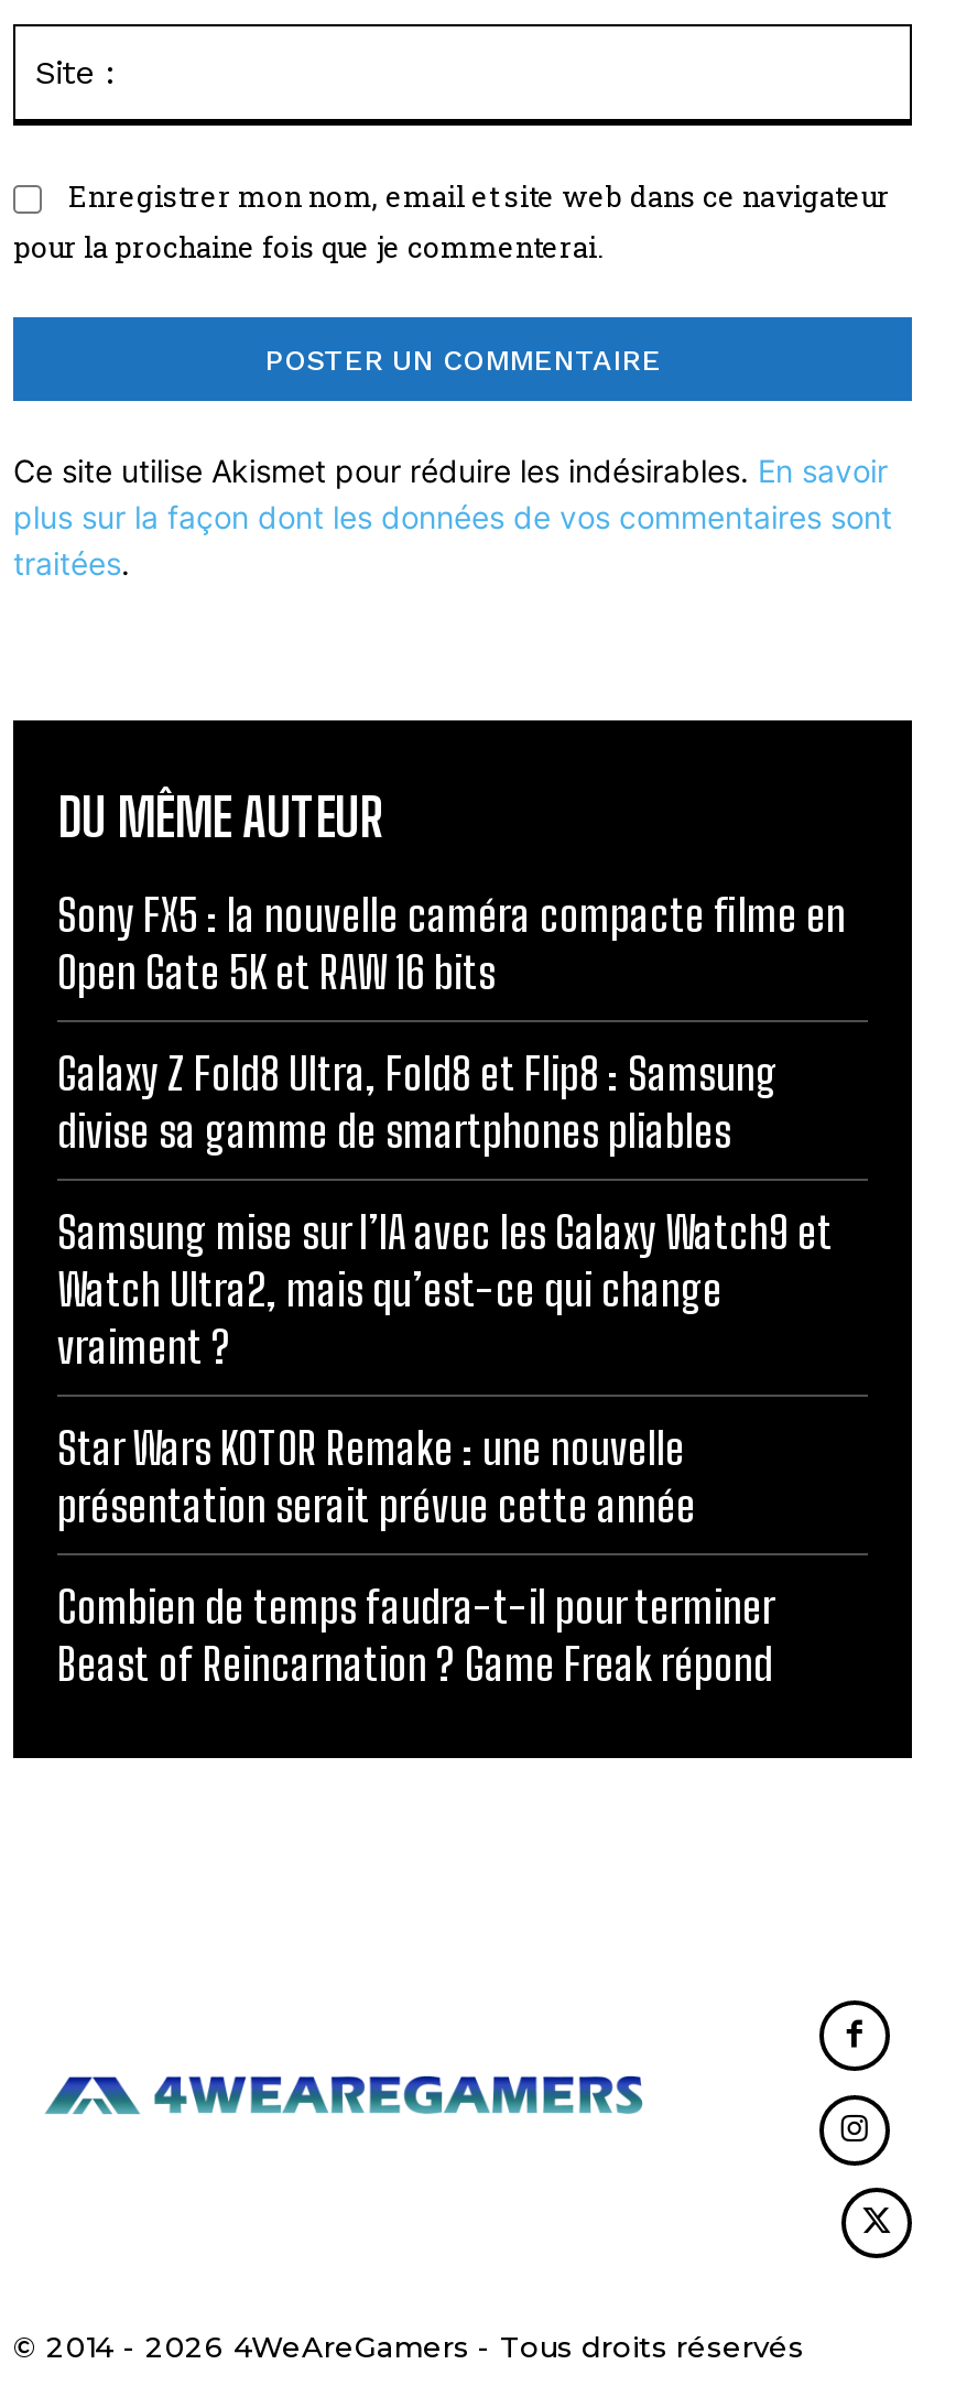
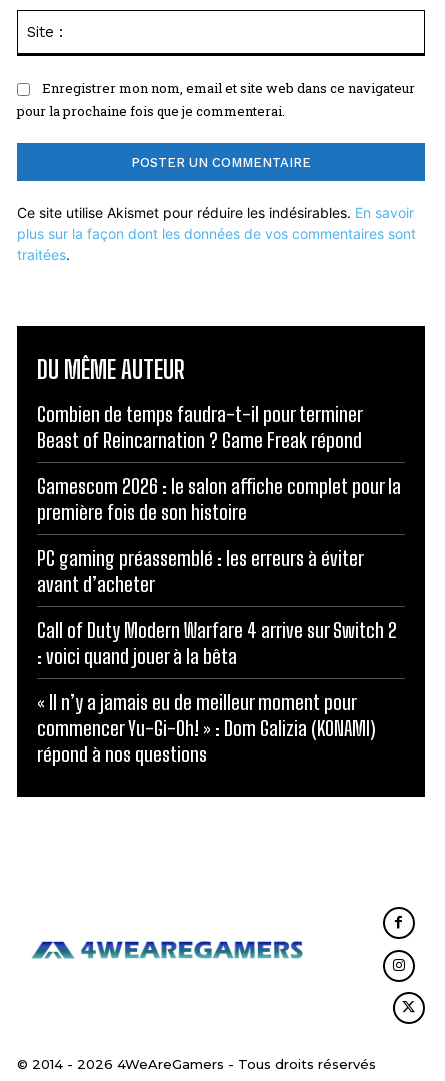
- Sony FX5 : la nouvelle caméra compacte filme en
- Open Gate 5K et RAW 16 bits
- Galaxy Z Fold8 Ultra, Fold8 et Flip8 : Samsung
- divise sa gamme de smartphones pliables
- Samsung mise sur l’IA avec les Galaxy Watch9 et
- Watch Ultra2, mais qu’est-ce qui change
- vraiment ?
- Star Wars KOTOR Remake : une nouvelle
- présentation serait prévue cette année

moved up: Combien de temps faudra-t-il pour terminer | Beast of Reincarnation ? Game Freak répond

+ Gamescom 2026 : le salon affiche complet pour la
+ première fois de son histoire
+ PC gaming préassemblé : les erreurs à éviter
+ avant d’acheter
+ Call of Duty Modern Warfare 4 arrive sur Switch 2
+ : voici quand jouer à la bêta
+ « Il n’y a jamais eu de meilleur moment pour
+ commencer Yu-Gi-Oh! » : Dom Galizia (KONAMI)
+ répond à nos questions
